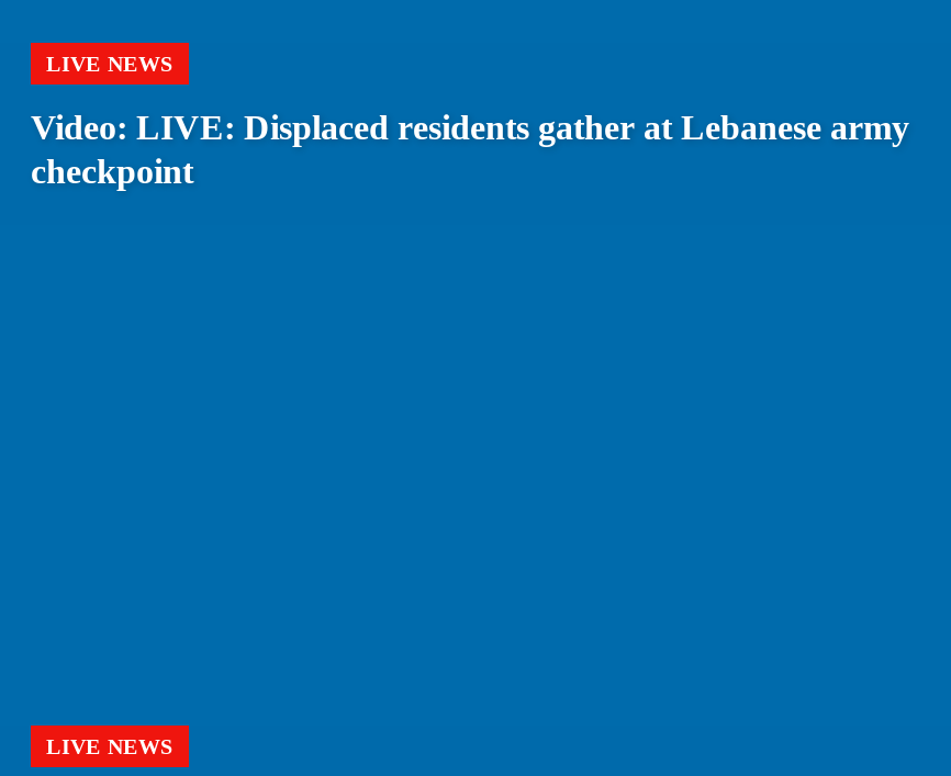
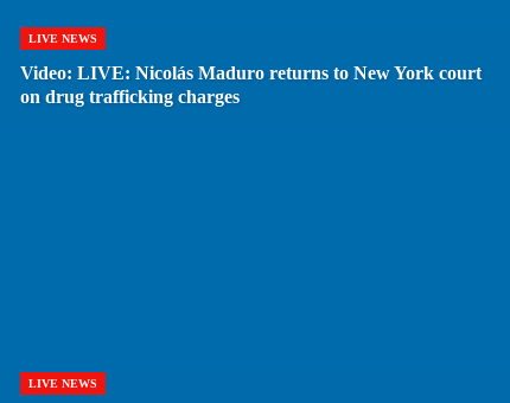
- Video: LIVE: Displaced residents gather at Lebanese army
- checkpoint
+ Video: LIVE: Nicolás Maduro returns to New York court
+ on drug trafficking charges
